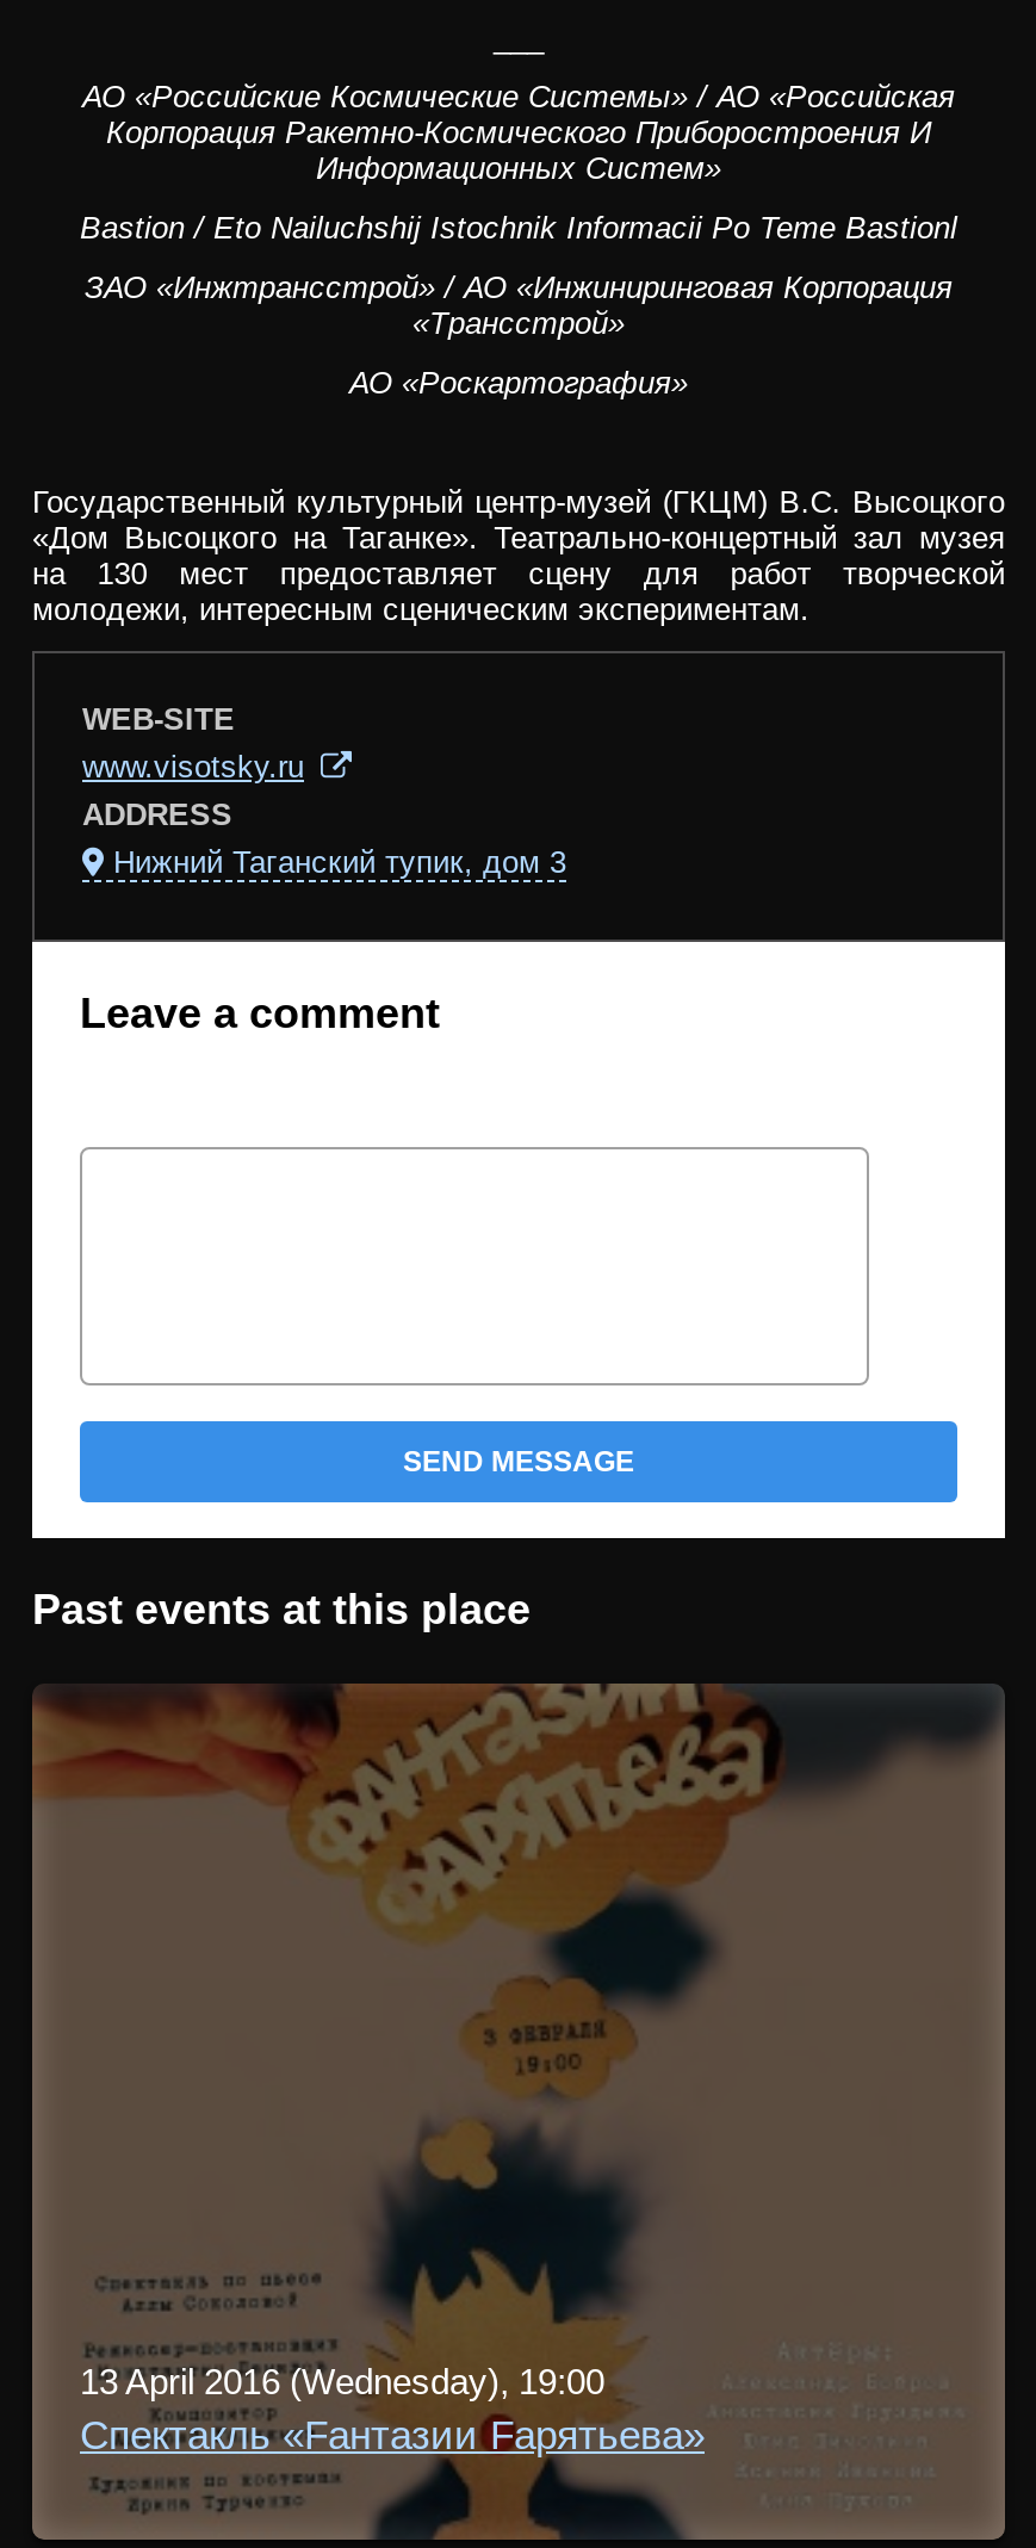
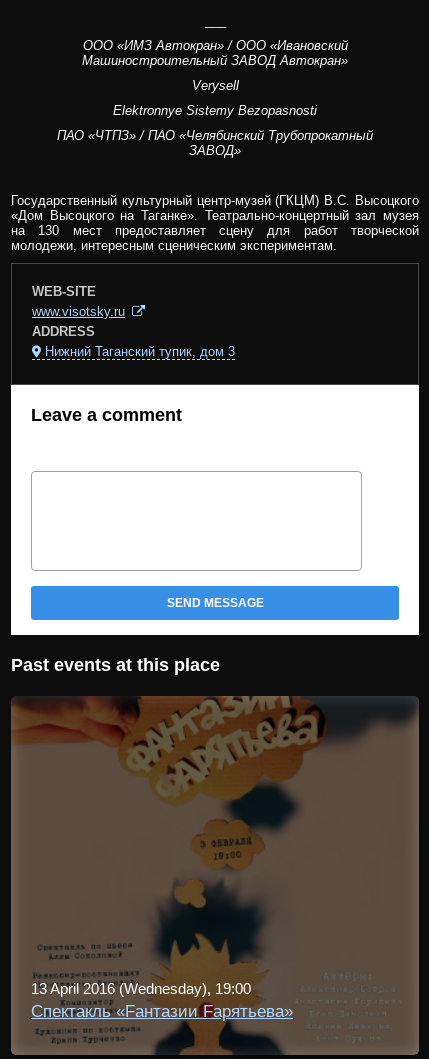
- АО «Российские Космические Системы» / АО «Российская
- Корпорация Ракетно-Космического Приборостроения И
- Информационных Систем»
+ ООО «ИМЗ Автокран» / ООО «Ивановский
+ Машиностроительный ЗАВОД Автокран»

- Bastion / Eto Nailuchshij Istochnik Informacii Po Teme Bastionl
+ Verysell

- ЗАО «Инжтрансстрой» / АО «Инжиниринговая Корпорация
- «Трансстрой»
+ Elektronnye Sistemy Bezopasnosti

- АО «Роскартография»
+ ПАО «ЧТПЗ» / ПАО «Челябинский Трубопрокатный
+ ЗАВОД»
